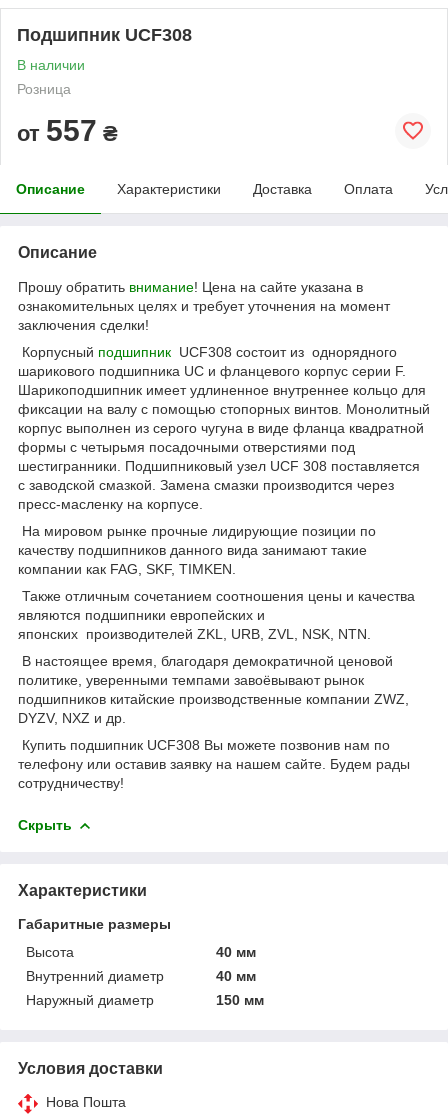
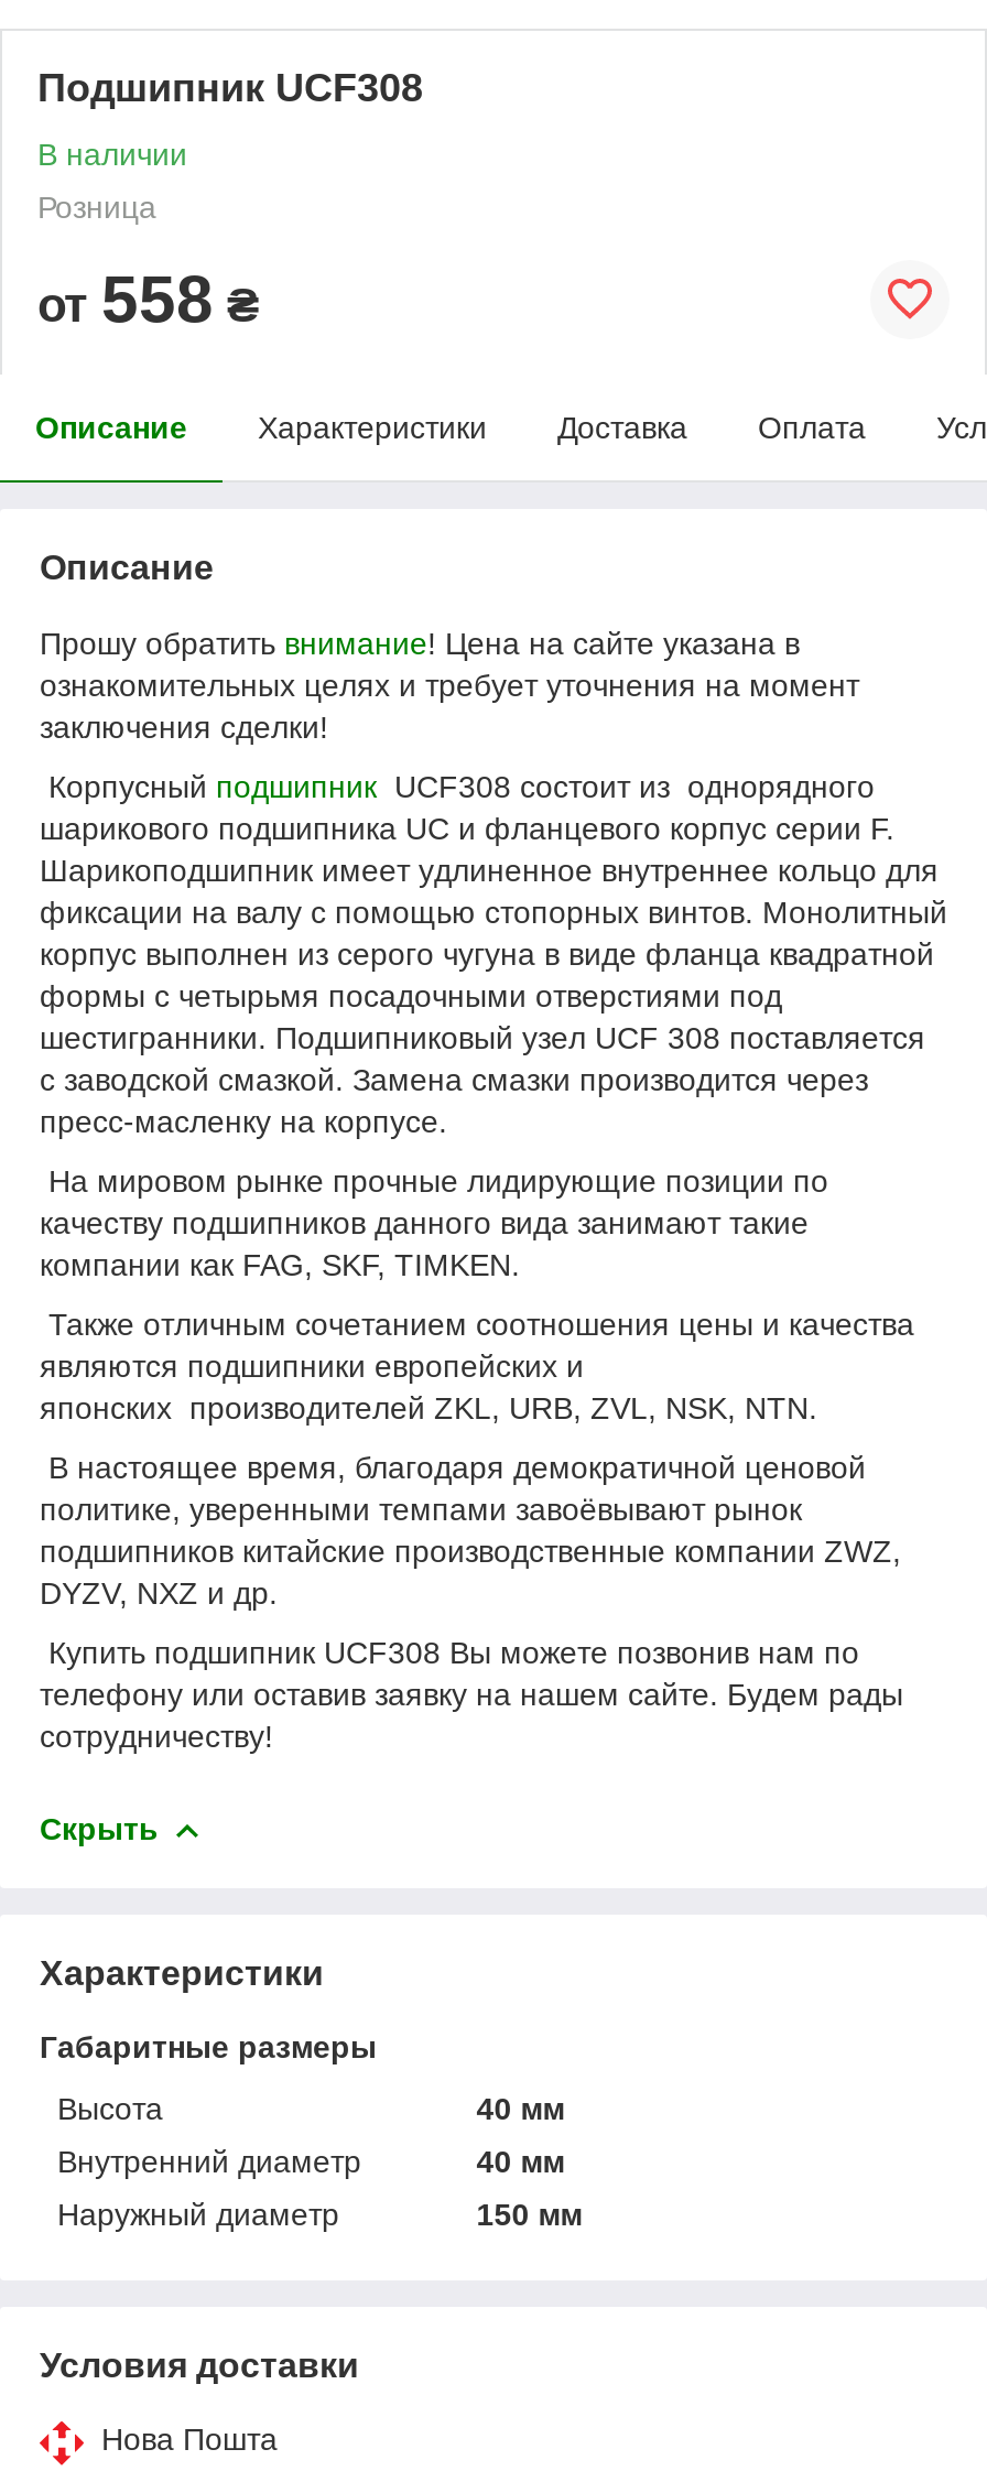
- от 557 ₴
+ от 558 ₴
